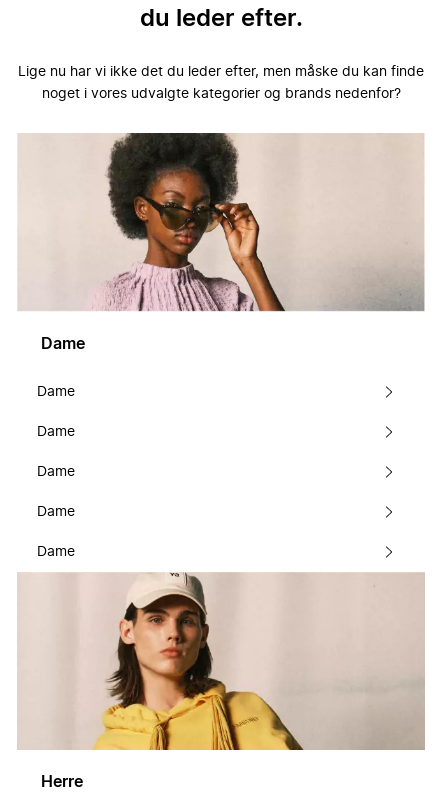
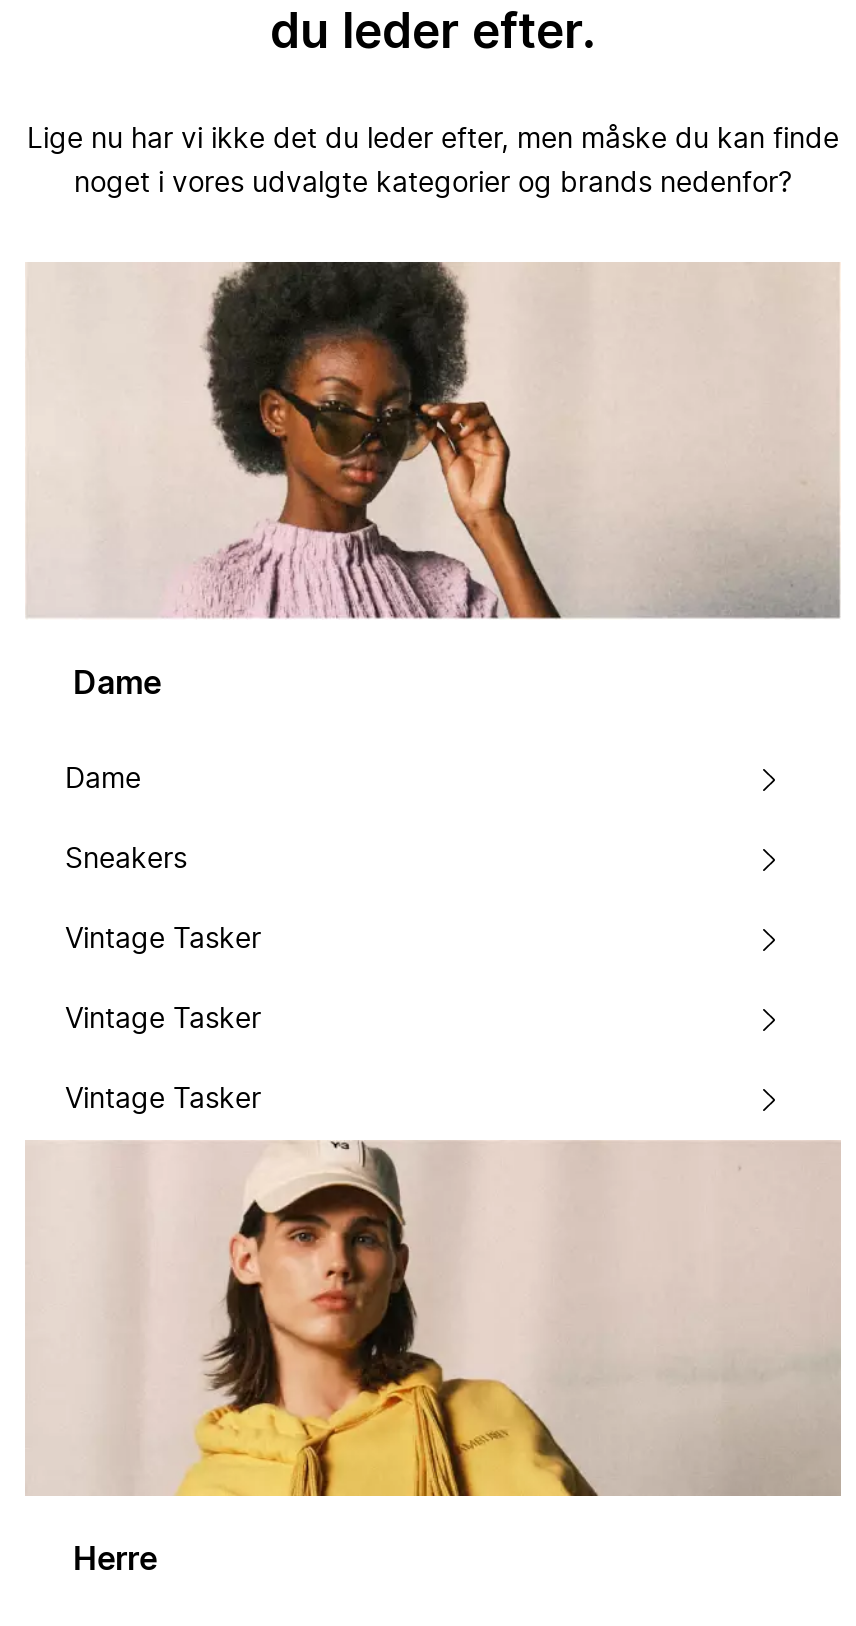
- Dame
+ Sneakers

- Dame
+ Vintage Tasker

- Dame
+ Vintage Tasker

- Dame
+ Vintage Tasker
